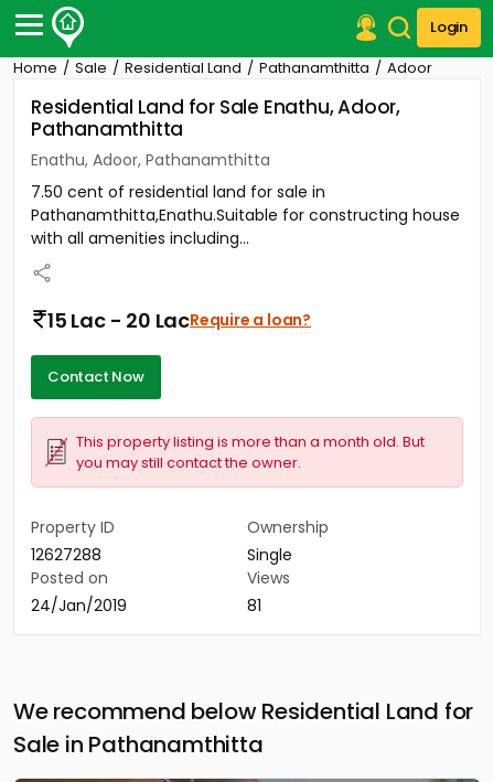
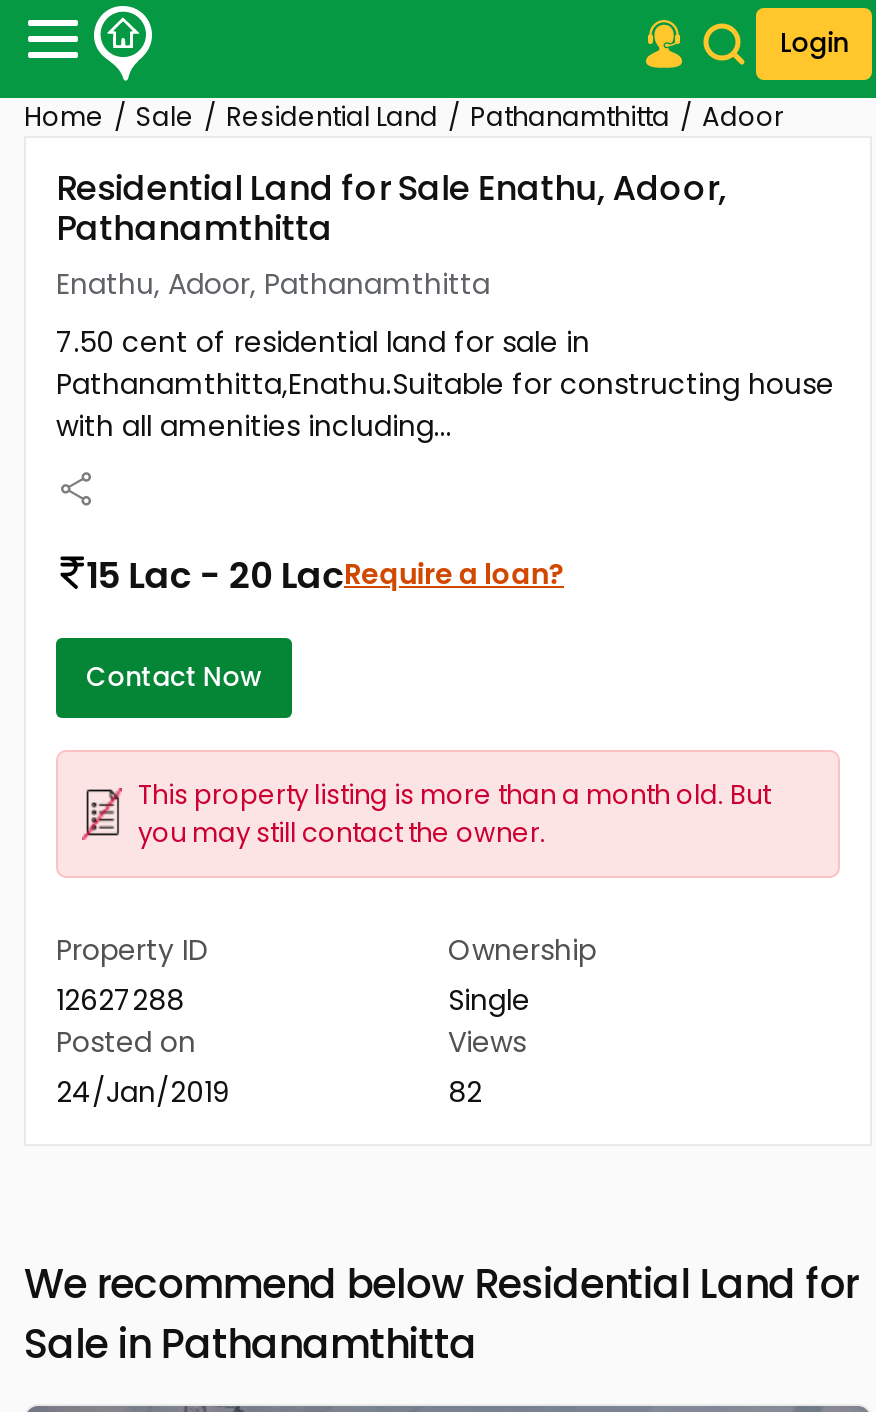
- 81
+ 82
